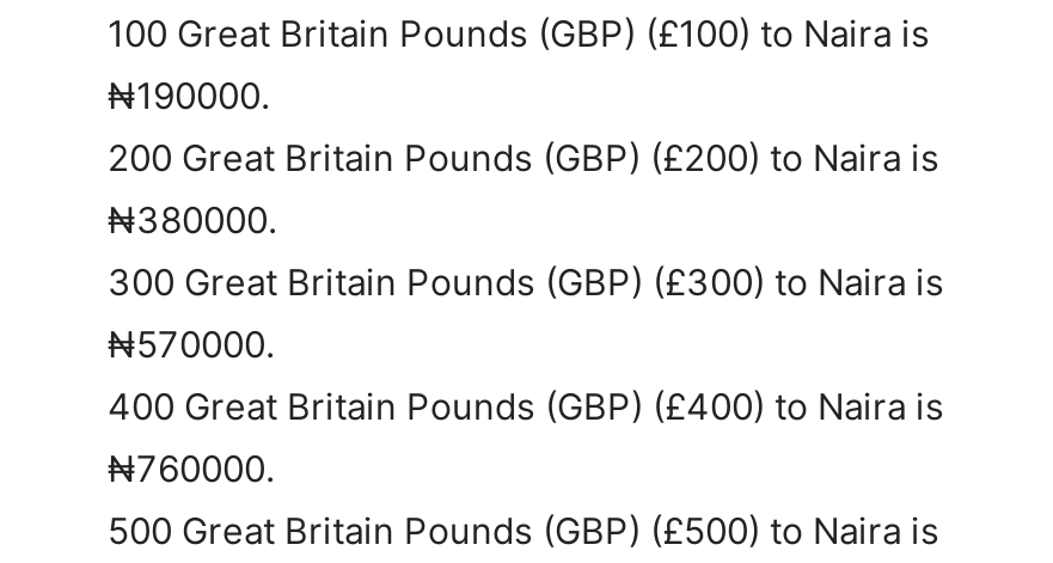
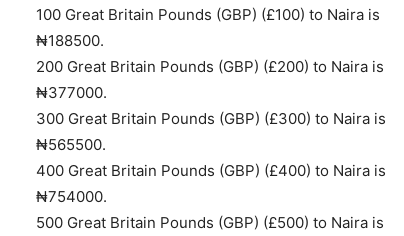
- ₦190000.
+ ₦188500.

- ₦380000.
+ ₦377000.

- ₦570000.
+ ₦565500.

- ₦760000.
+ ₦754000.
